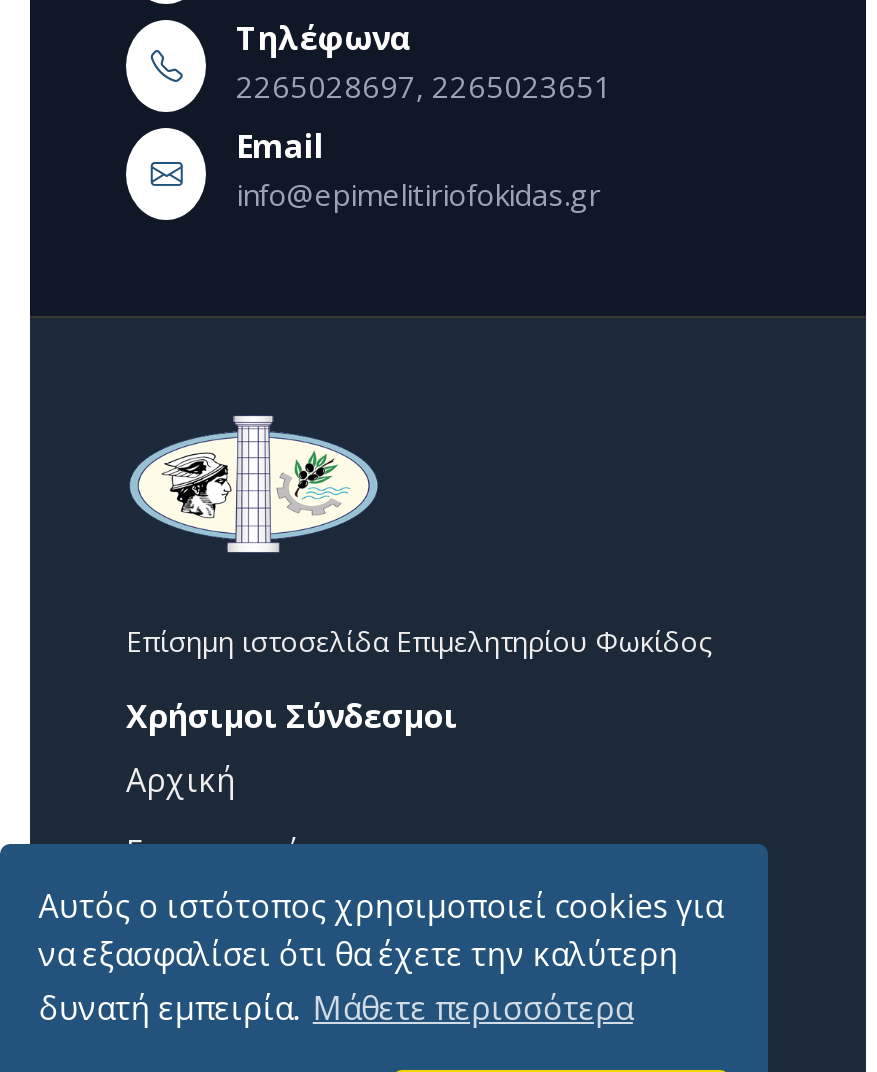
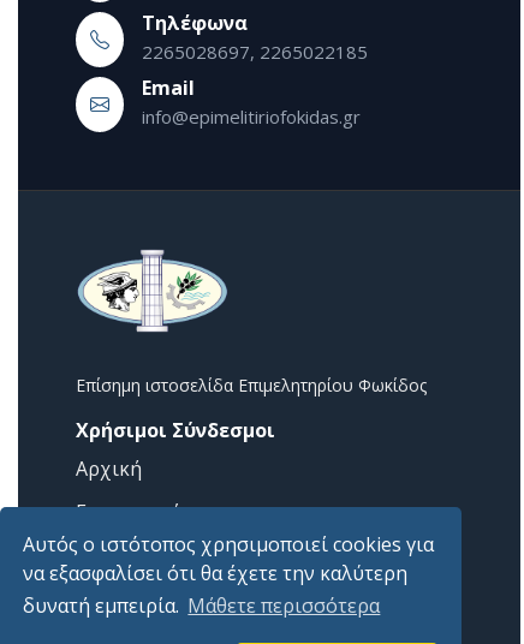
- 2265028697, 2265023651
+ 2265028697, 2265022185
